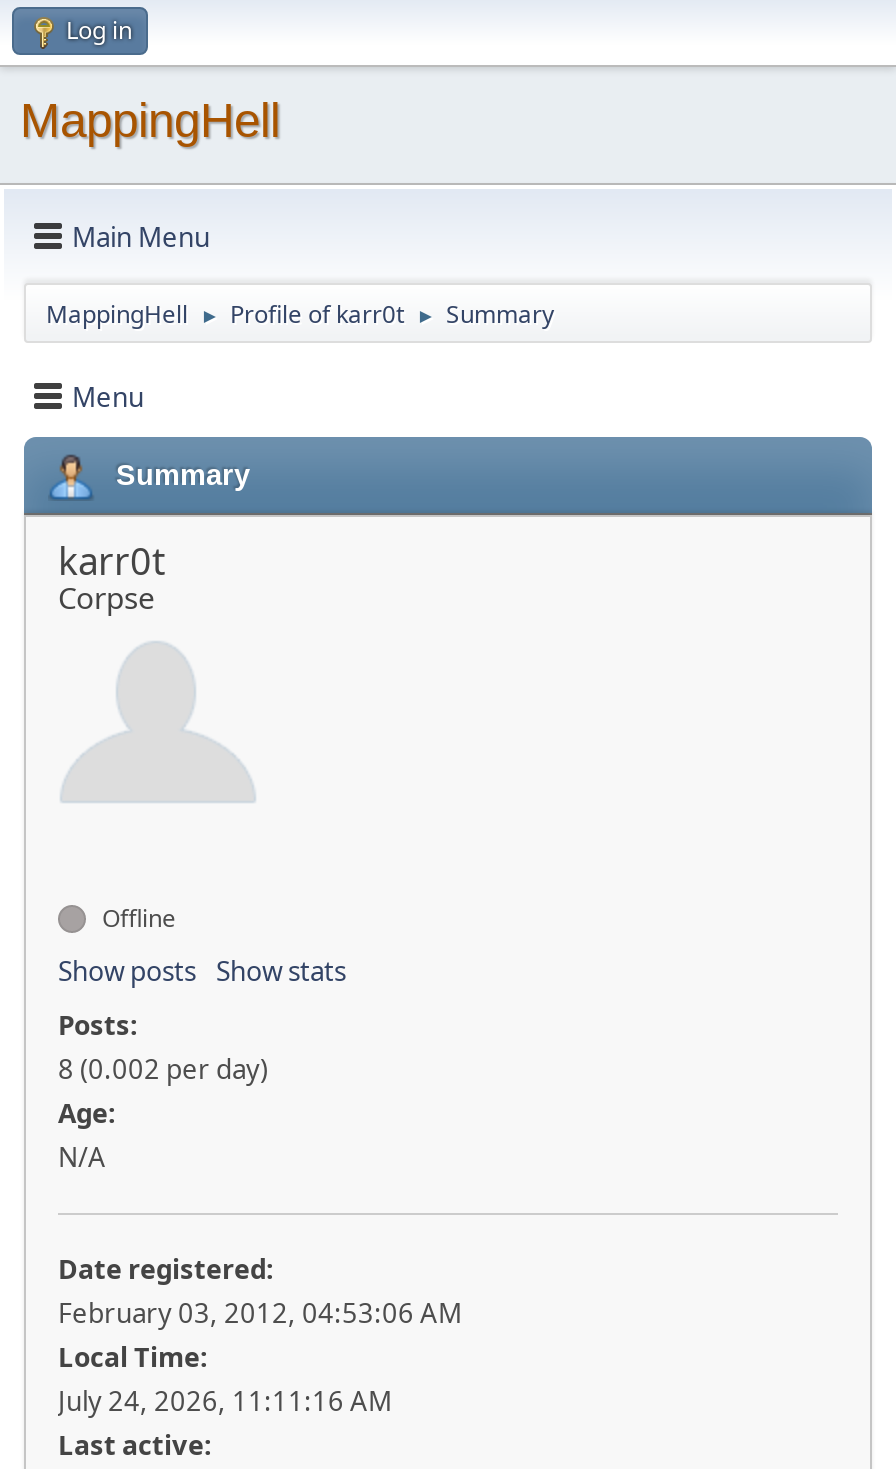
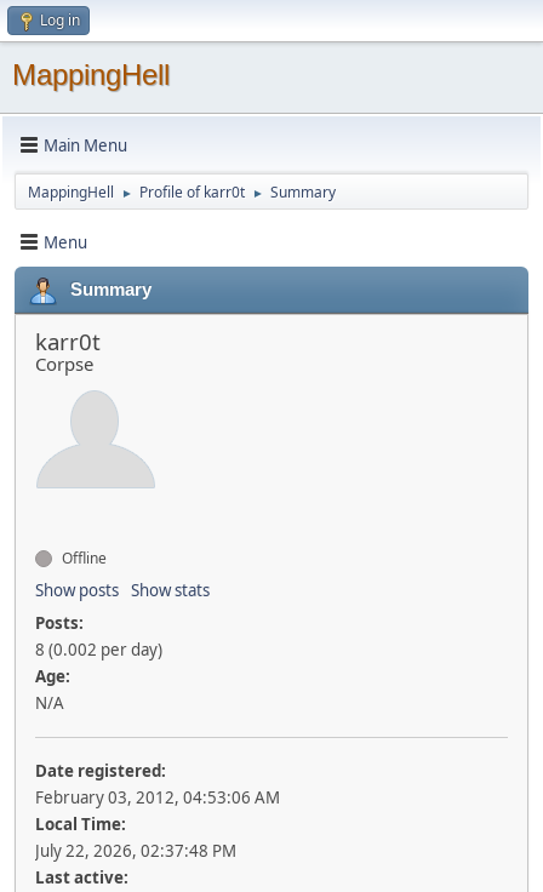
- July 24, 2026, 11:11:16 AM
+ July 22, 2026, 02:37:48 PM
